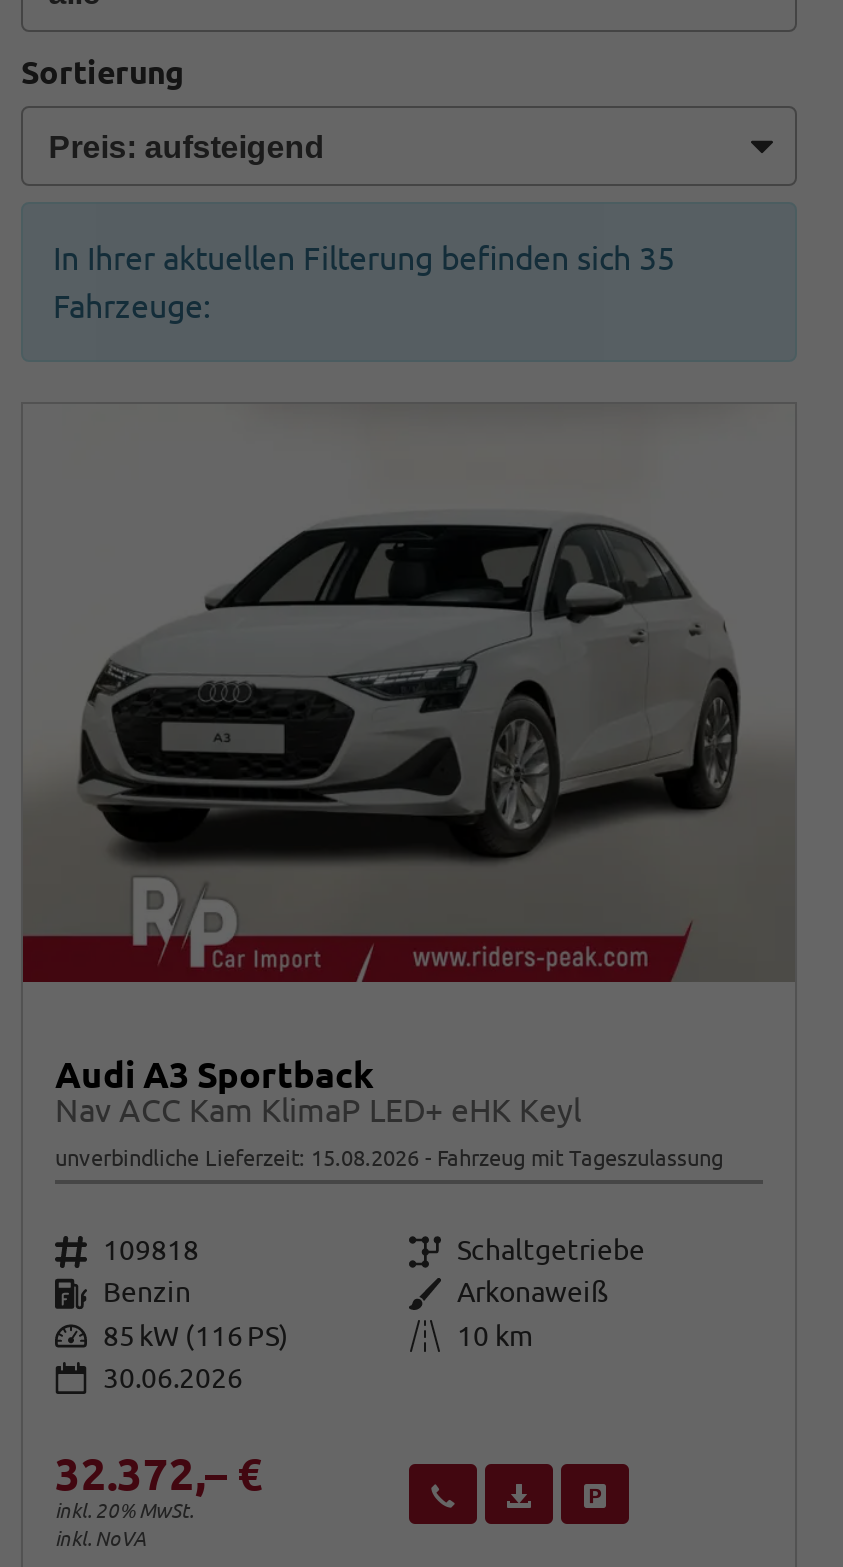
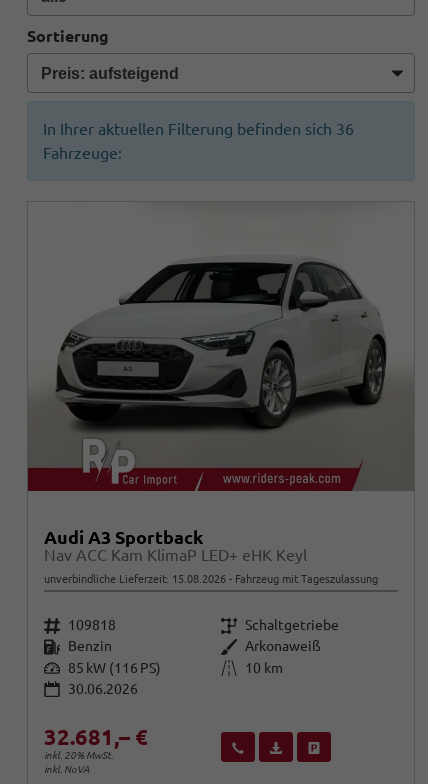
- In Ihrer aktuellen Filterung befinden sich 35
+ In Ihrer aktuellen Filterung befinden sich 36

- 32.372,– €
+ 32.681,– €
